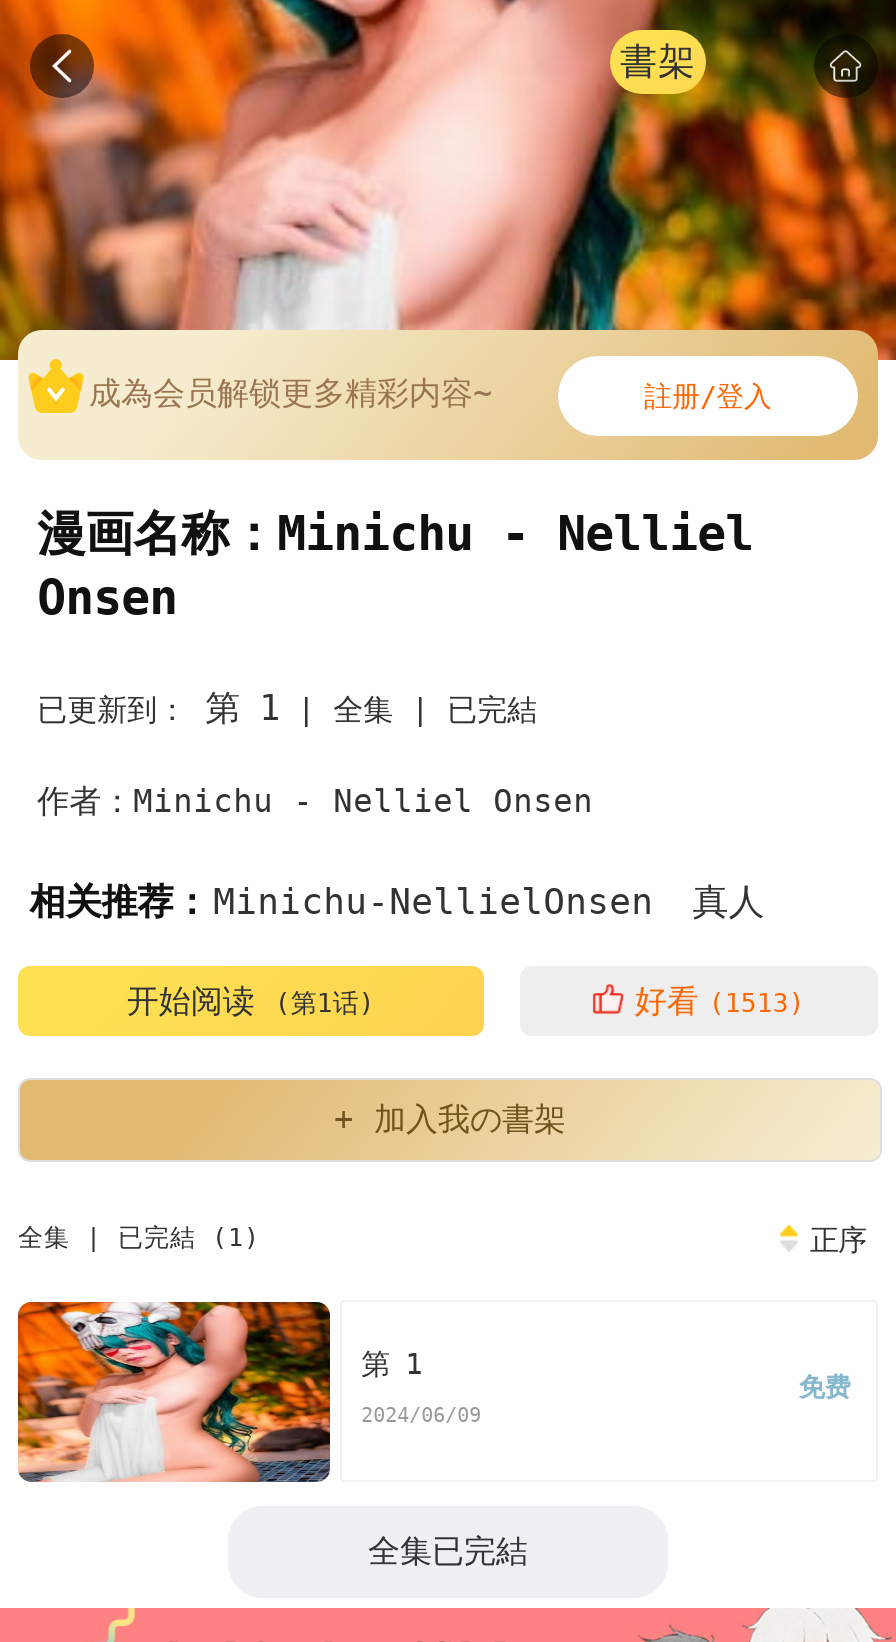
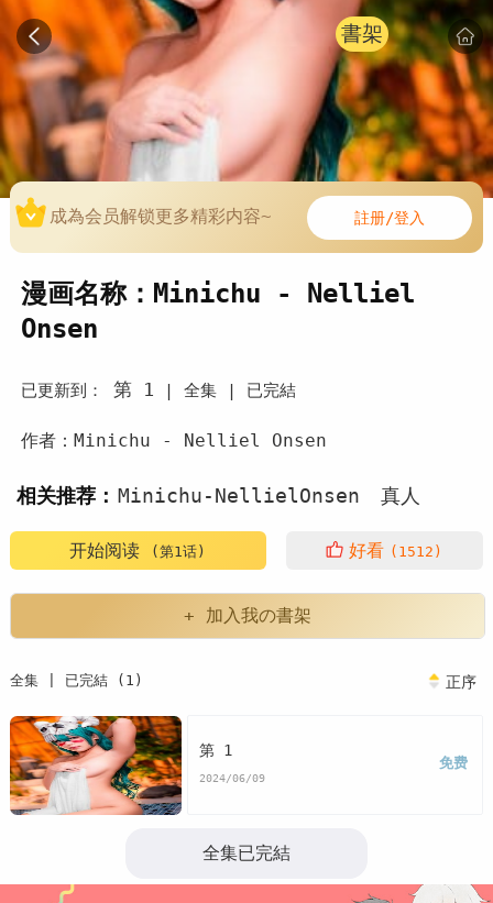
- 好看 (1513)
+ 好看 (1512)
